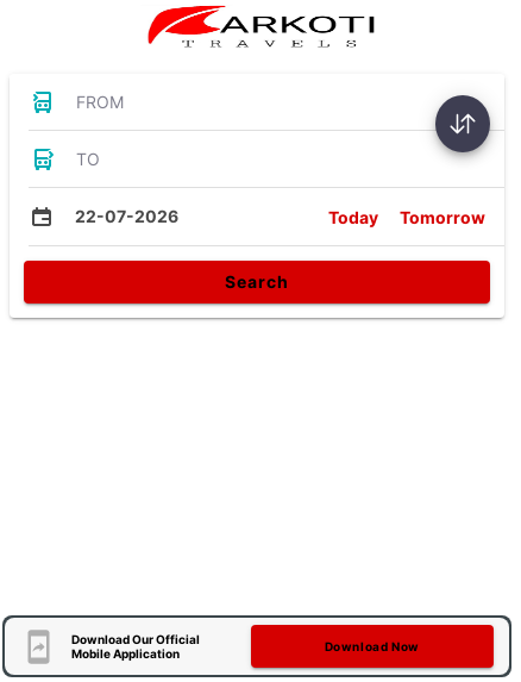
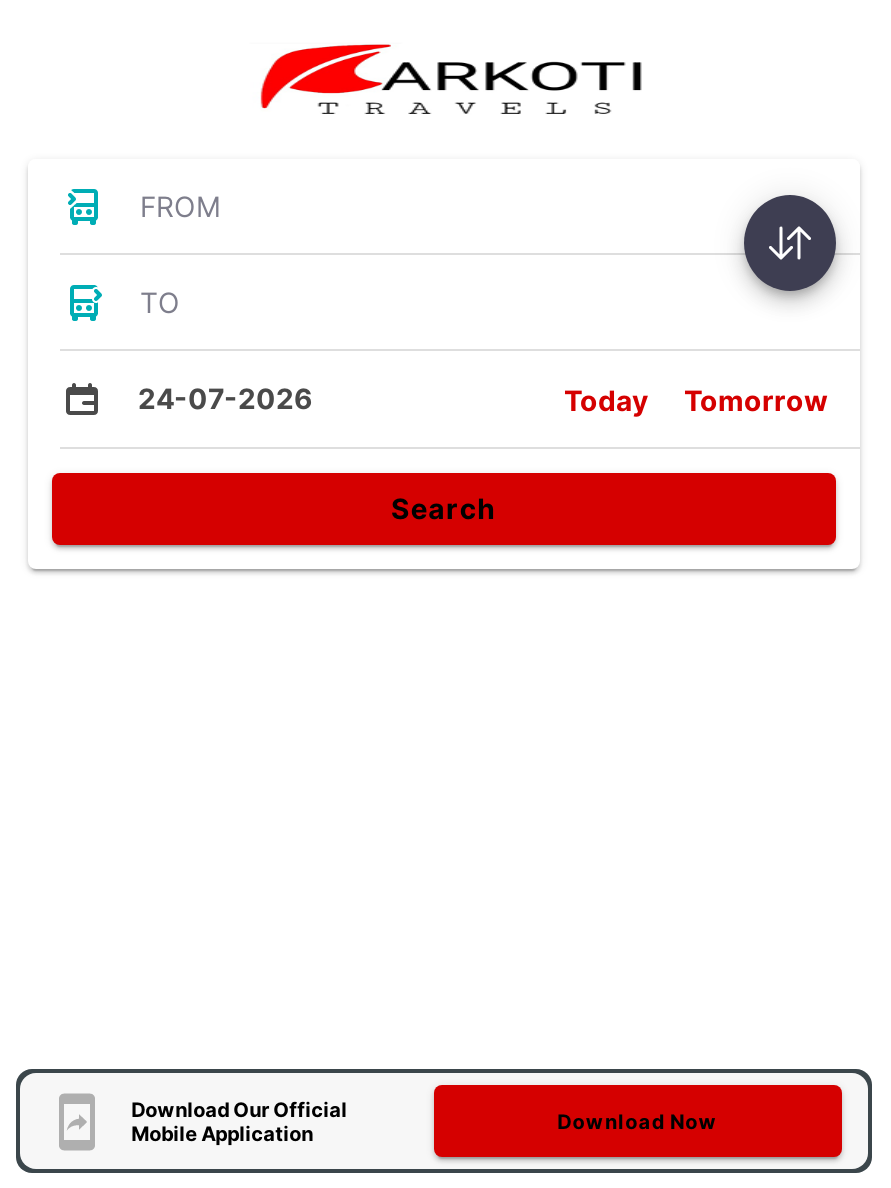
- 22-07-2026
+ 24-07-2026
